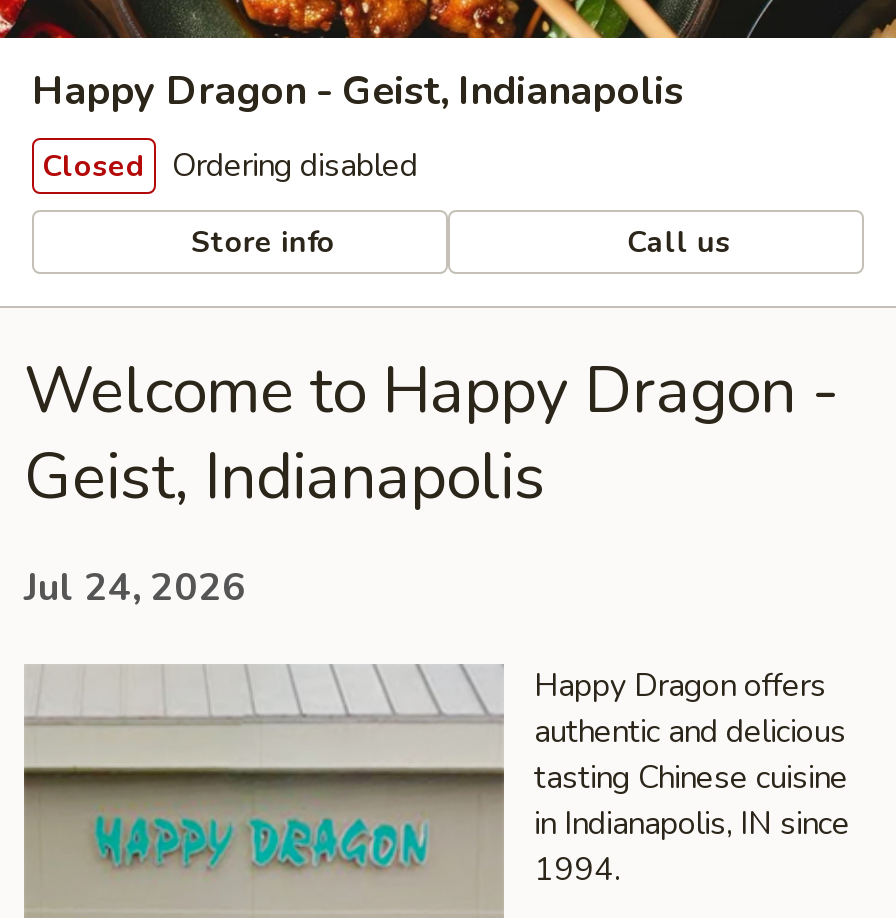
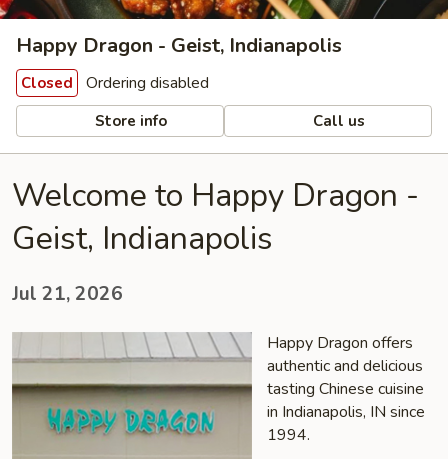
- Jul 24, 2026
+ Jul 21, 2026
